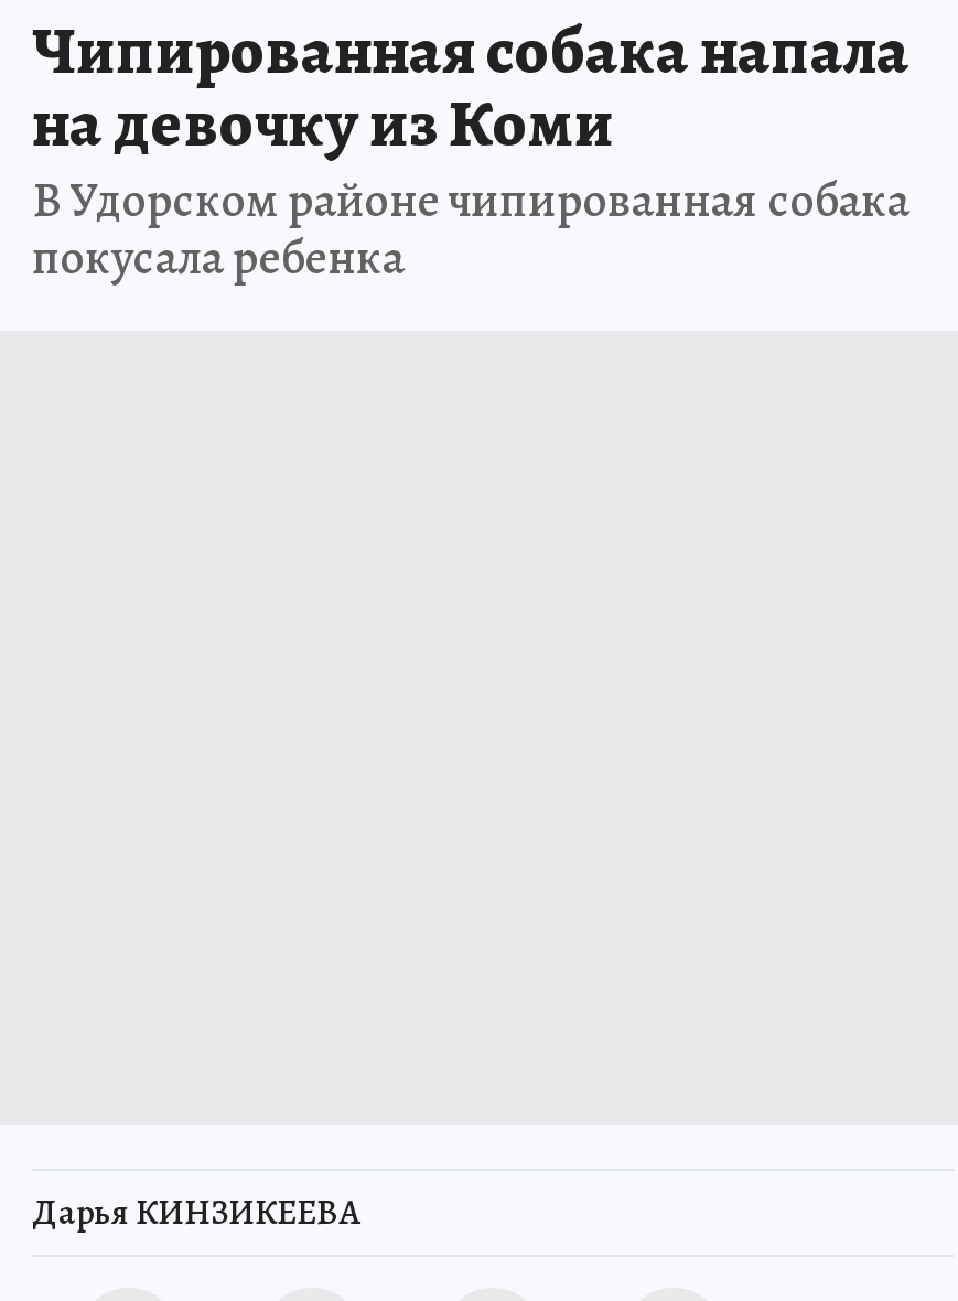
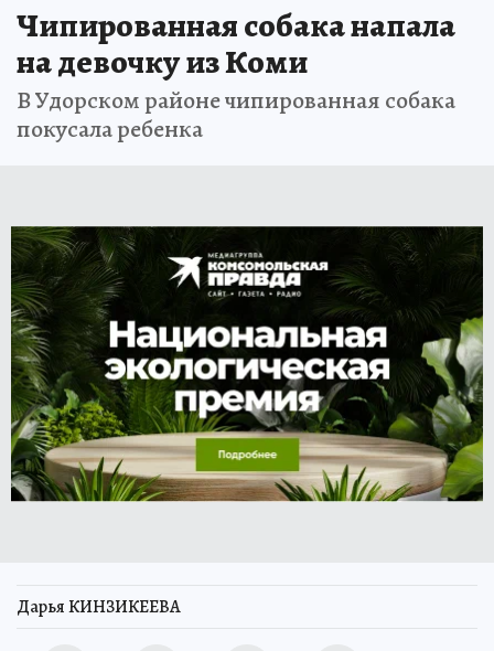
+ [image]
